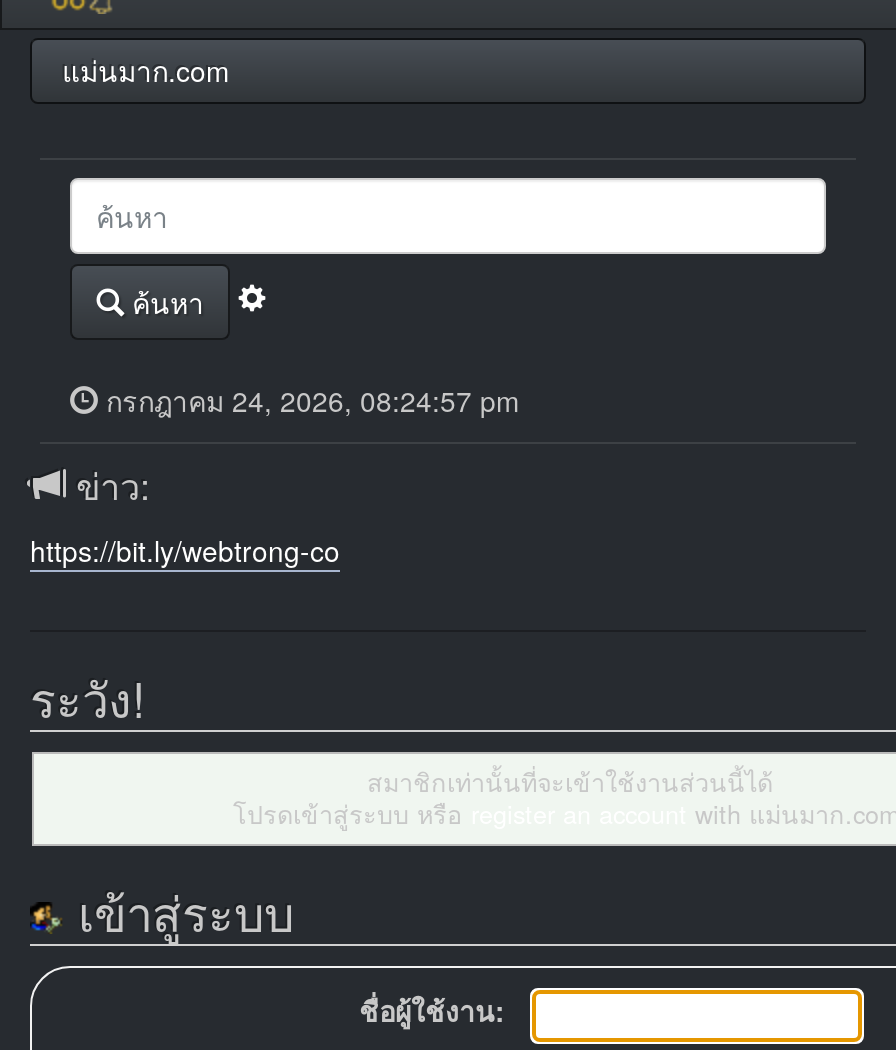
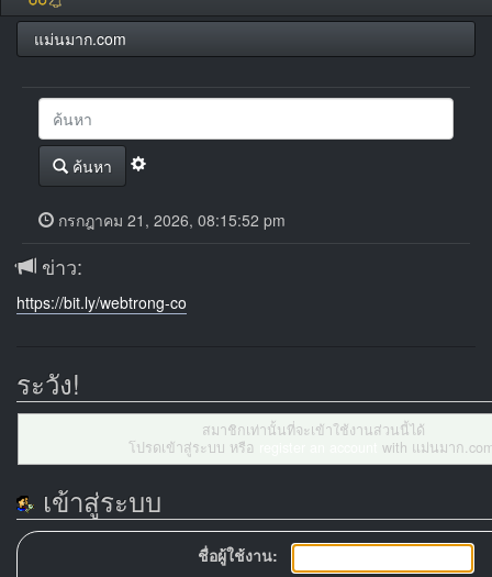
- กรกฎาคม 24, 2026, 08:24:57 pm
+ กรกฎาคม 21, 2026, 08:15:52 pm
